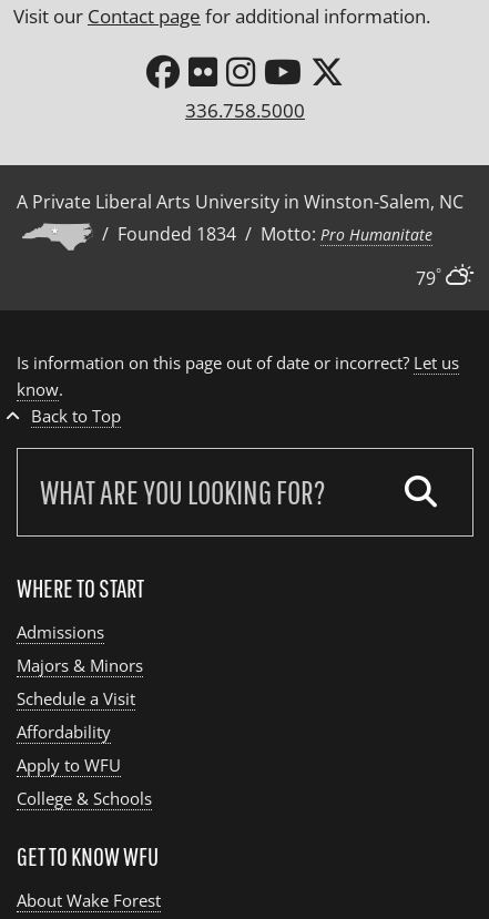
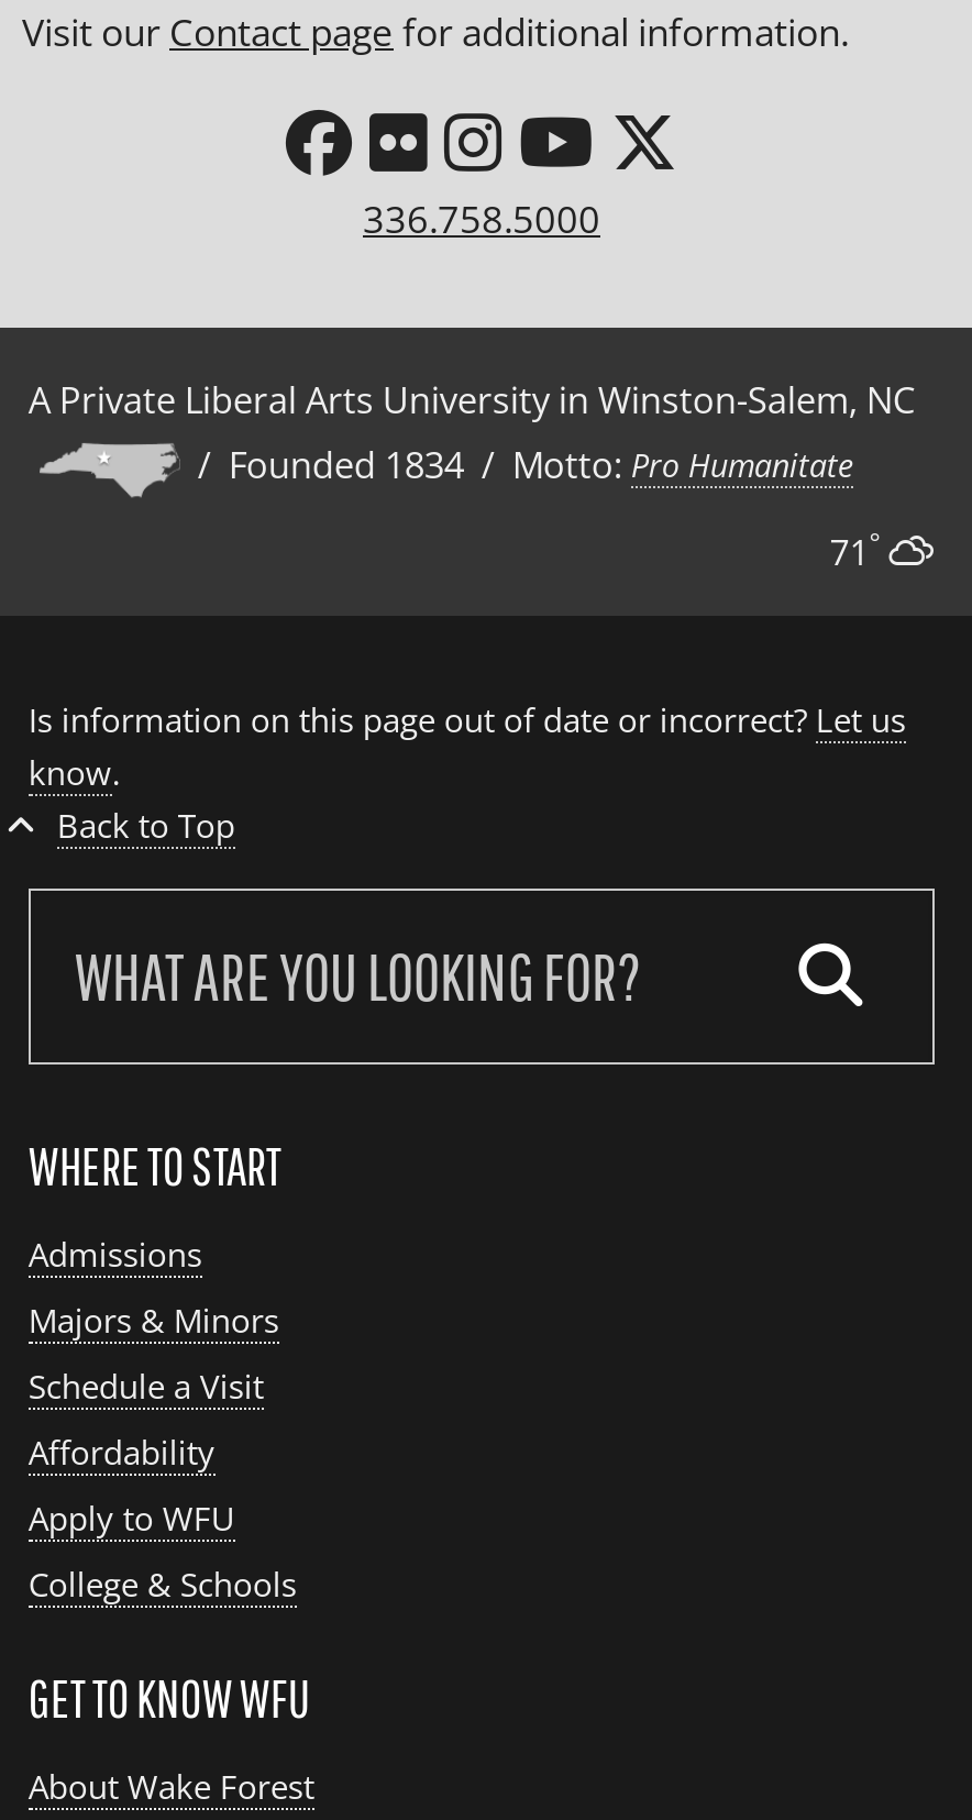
- 79°
+ 71°
